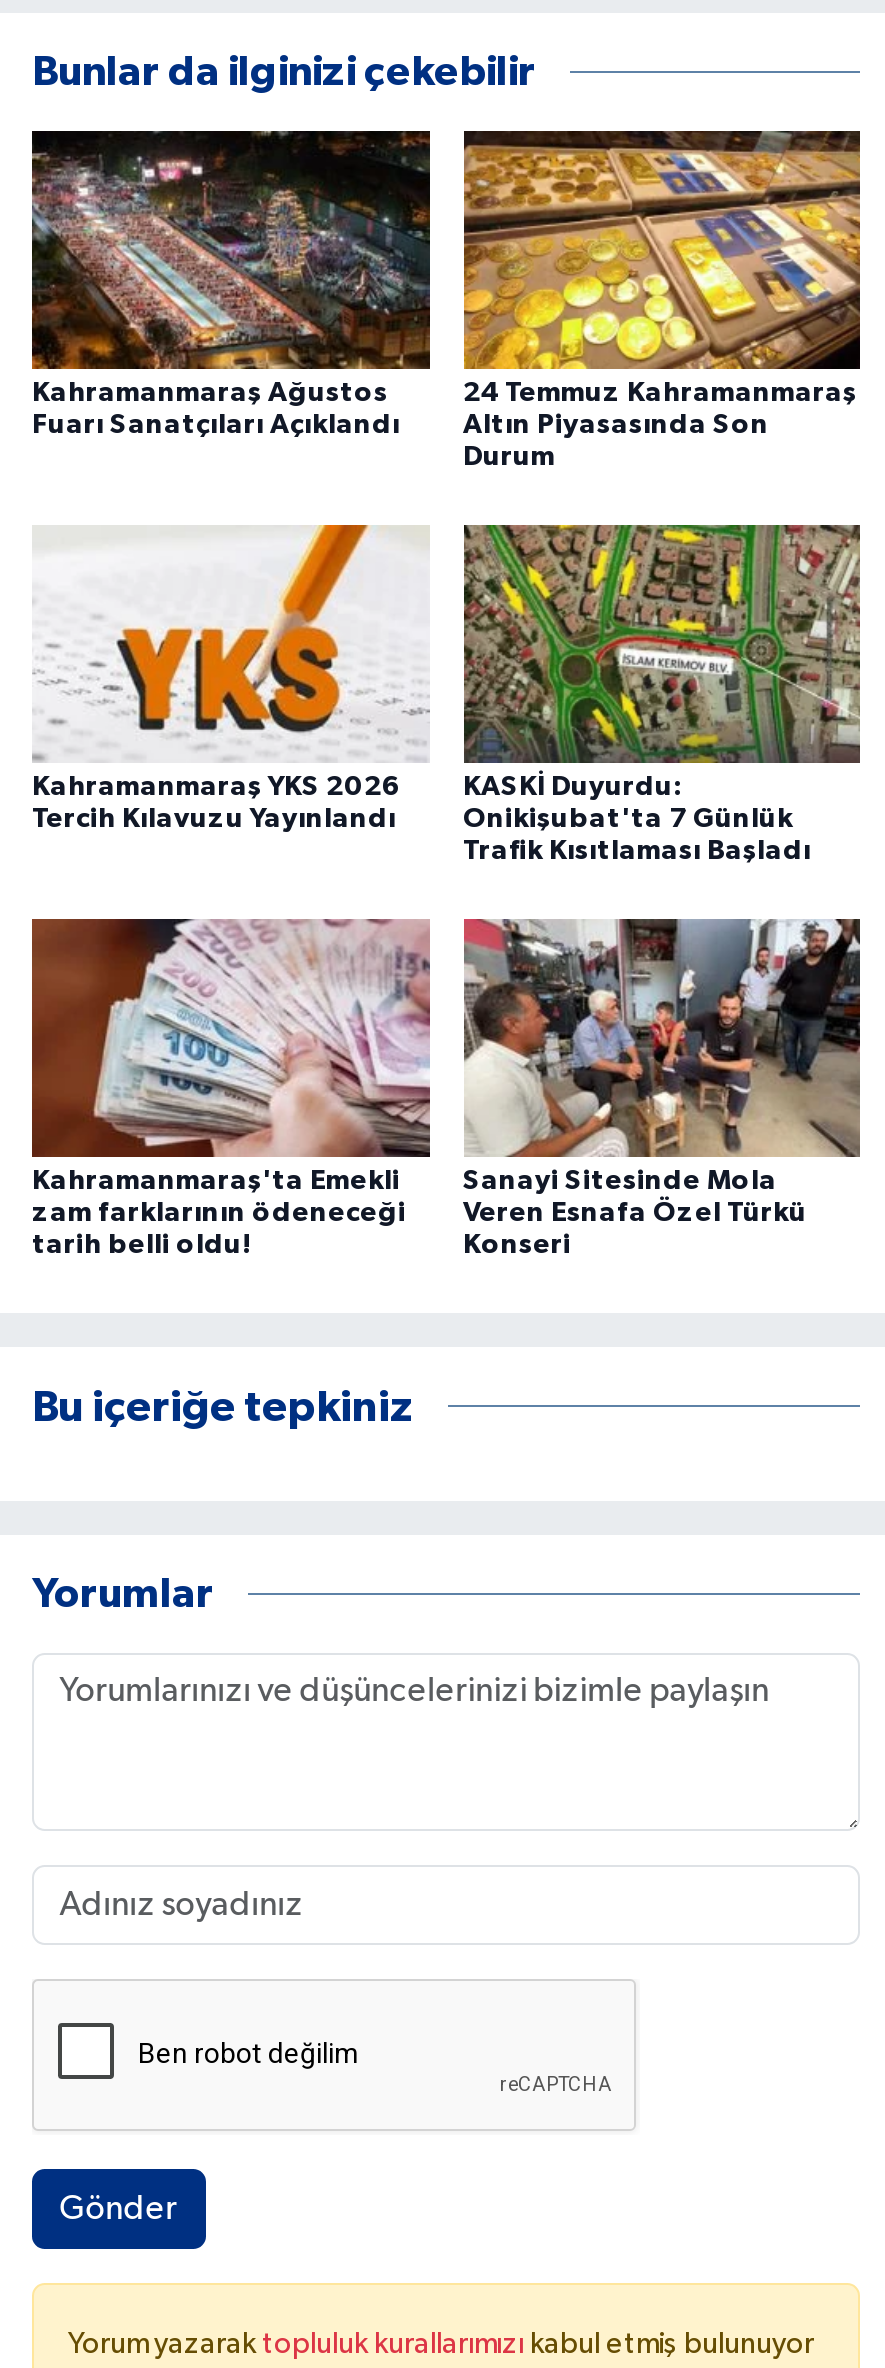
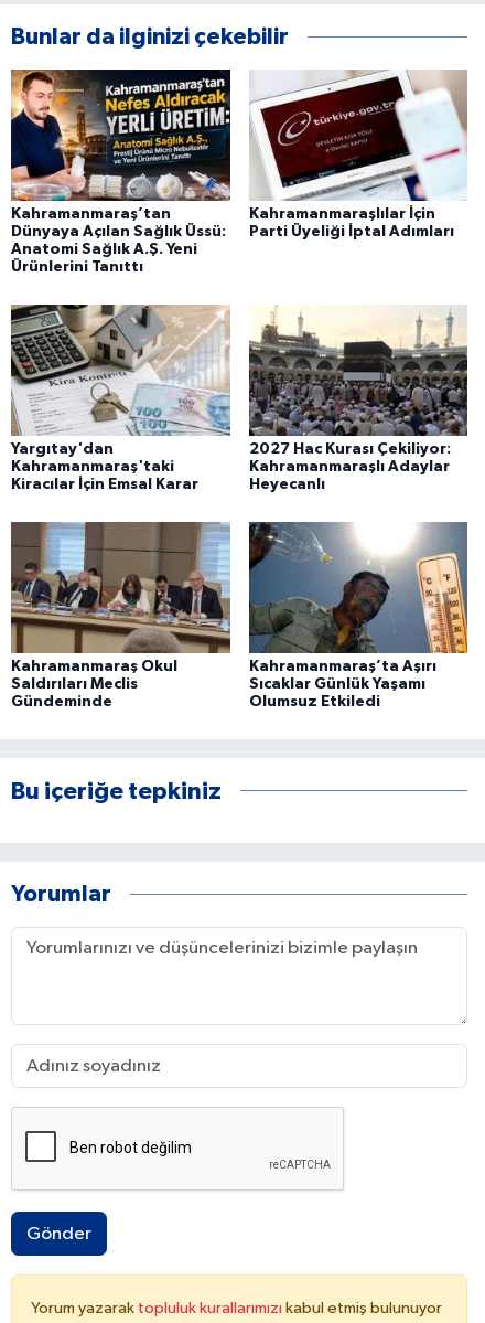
- [image]
- Kahramanmaraş Ağustos
- Fuarı Sanatçıları Açıklandı
+ [image]
+ Kahramanmaraş’tan
+ Dünyaya Açılan Sağlık Üssü:
+ Anatomi Sağlık A.Ş. Yeni
+ Ürünlerini Tanıttı

- [image]
- 24 Temmuz Kahramanmaraş
- Altın Piyasasında Son
- Durum
+ [image]
+ Kahramanmaraşlılar İçin
+ Parti Üyeliği İptal Adımları

- [image]
- Kahramanmaraş YKS 2026
- Tercih Kılavuzu Yayınlandı
+ [image]
+ Yargıtay'dan
+ Kahramanmaraş'taki
+ Kiracılar İçin Emsal Karar

- [image]
- KASKİ Duyurdu:
- Onikişubat'ta 7 Günlük
- Trafik Kısıtlaması Başladı
+ [image]
+ 2027 Hac Kurası Çekiliyor:
+ Kahramanmaraşlı Adaylar
+ Heyecanlı

- [image]
- Kahramanmaraş'ta Emekli
- zam farklarının ödeneceği
- tarih belli oldu!
+ [image]
+ Kahramanmaraş Okul
+ Saldırıları Meclis
+ Gündeminde

- [image]
- Sanayi Sitesinde Mola
- Veren Esnafa Özel Türkü
- Konseri
+ [image]
+ Kahramanmaraş’ta Aşırı
+ Sıcaklar Günlük Yaşamı
+ Olumsuz Etkiledi
